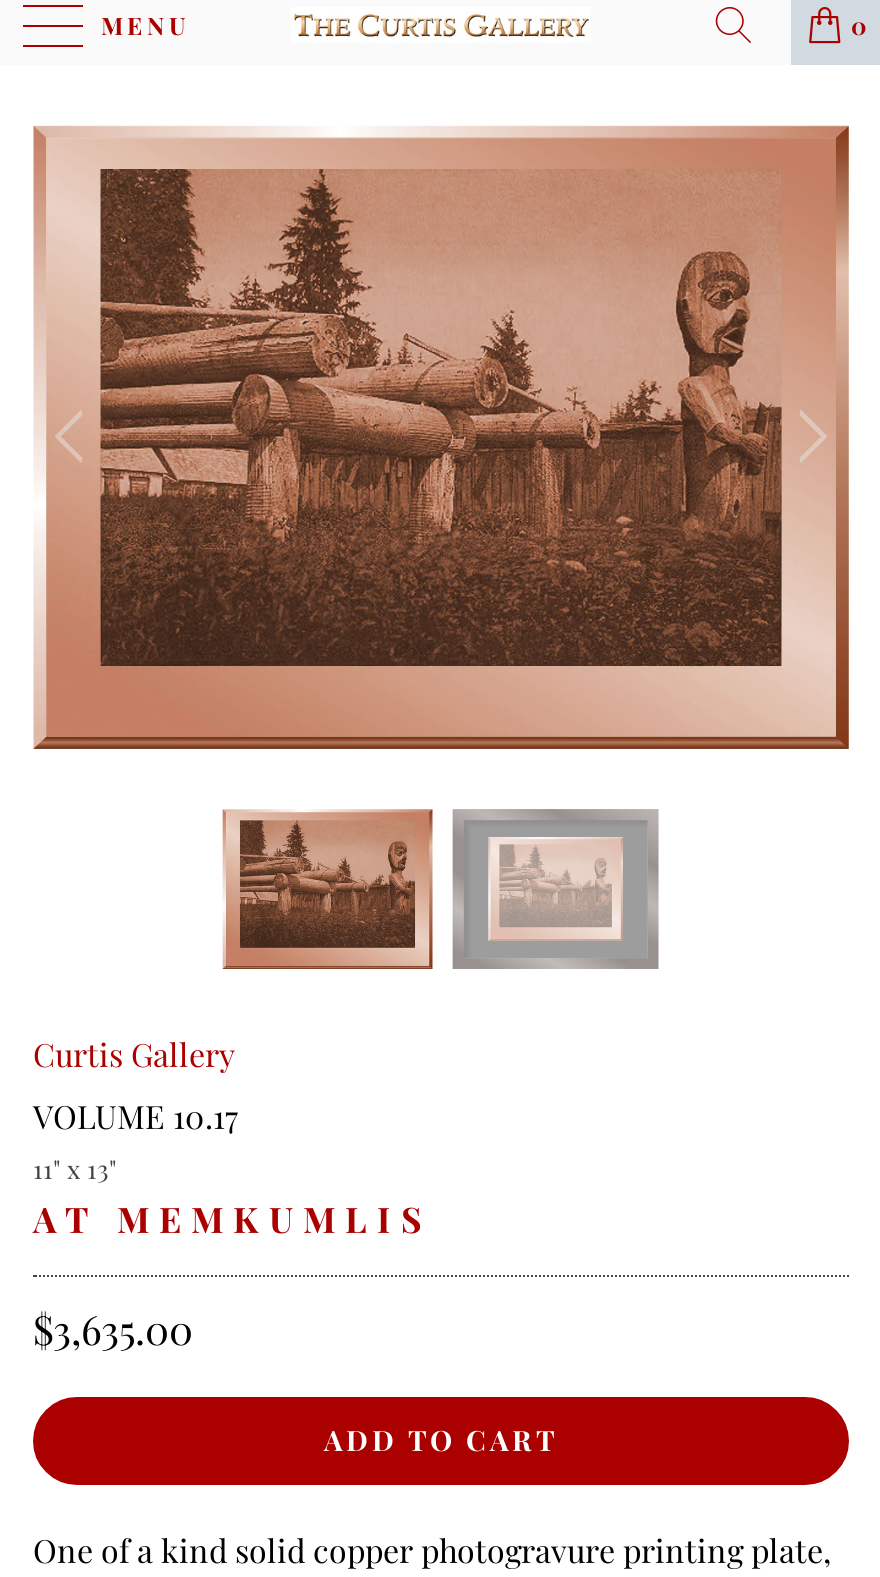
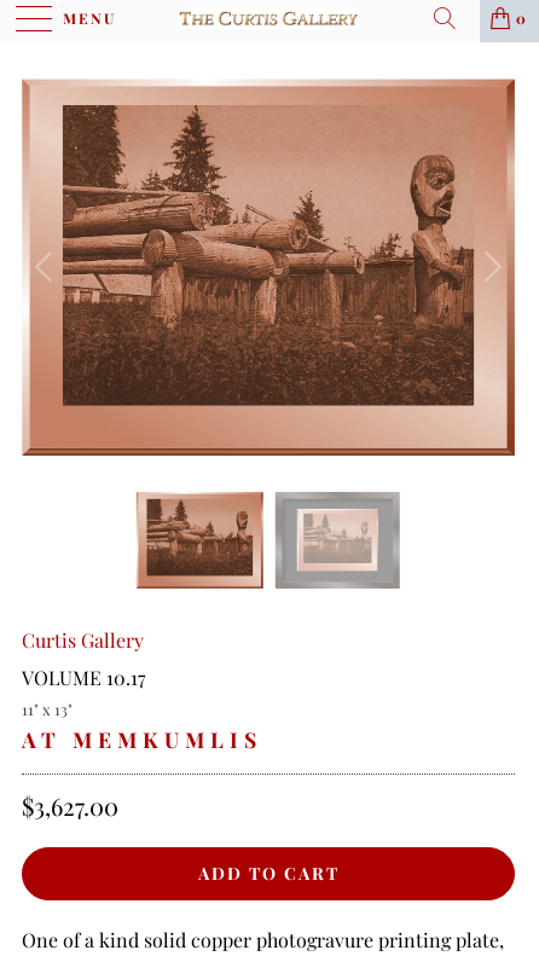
- $3,635.00
+ $3,627.00
